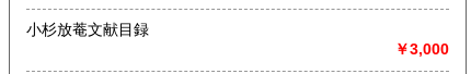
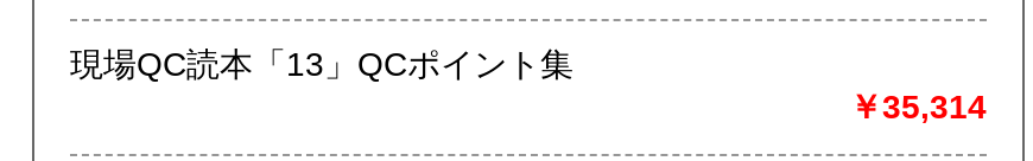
- 小杉放菴文献目録
- ￥3,000
+ 現場QC読本「13」QCポイント集
+ ￥35,314
